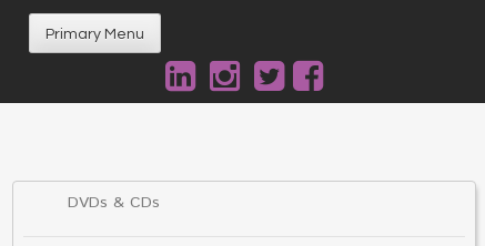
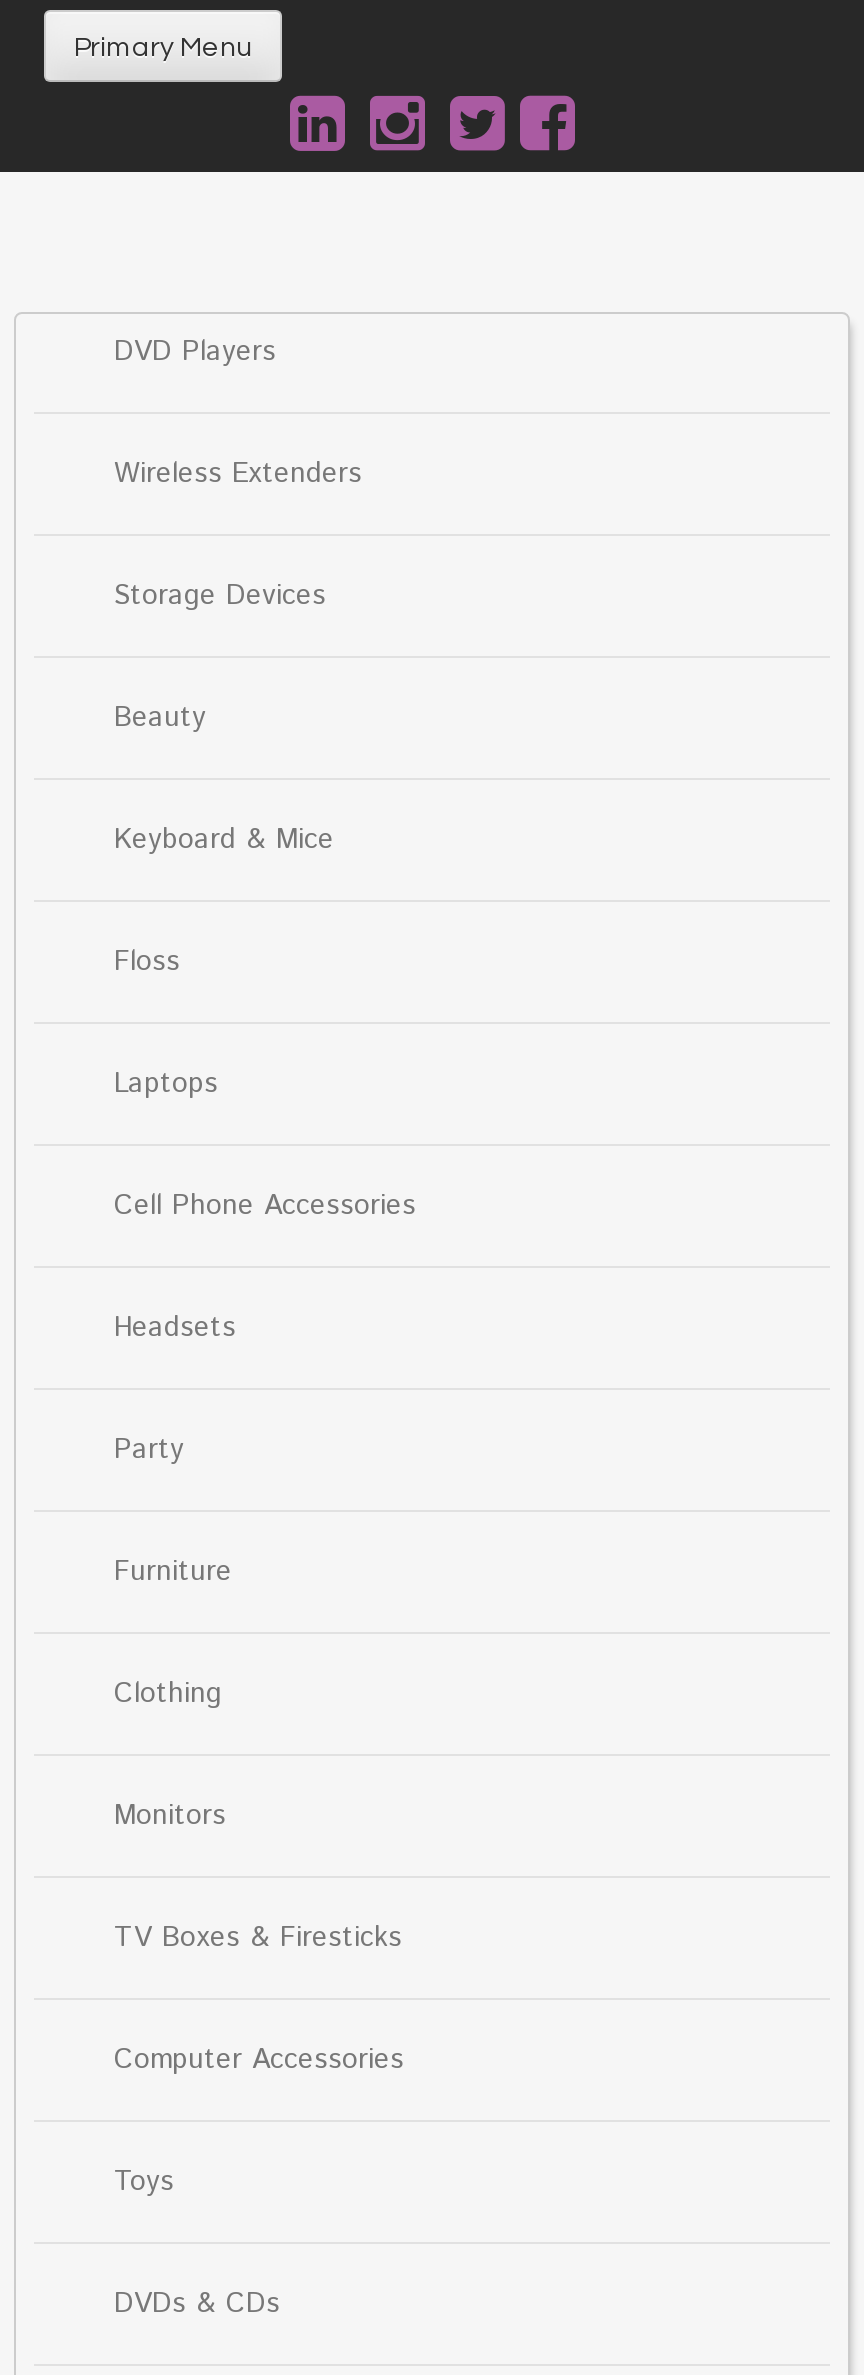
+ DVD Players
+ Wireless Extenders
+ Storage Devices
+ Beauty
+ Keyboard & Mice
+ Floss
+ Laptops
+ Cell Phone Accessories
+ Headsets
+ Party
+ Furniture
+ Clothing
+ Monitors
+ TV Boxes & Firesticks
+ Computer Accessories
+ Toys
